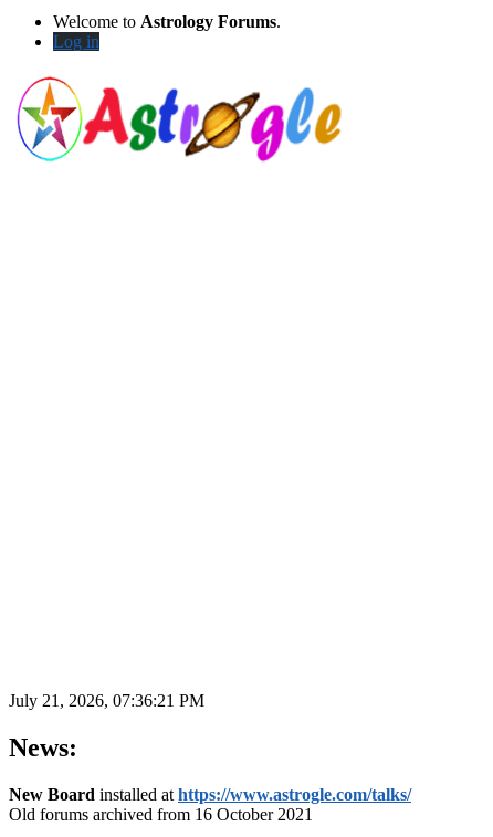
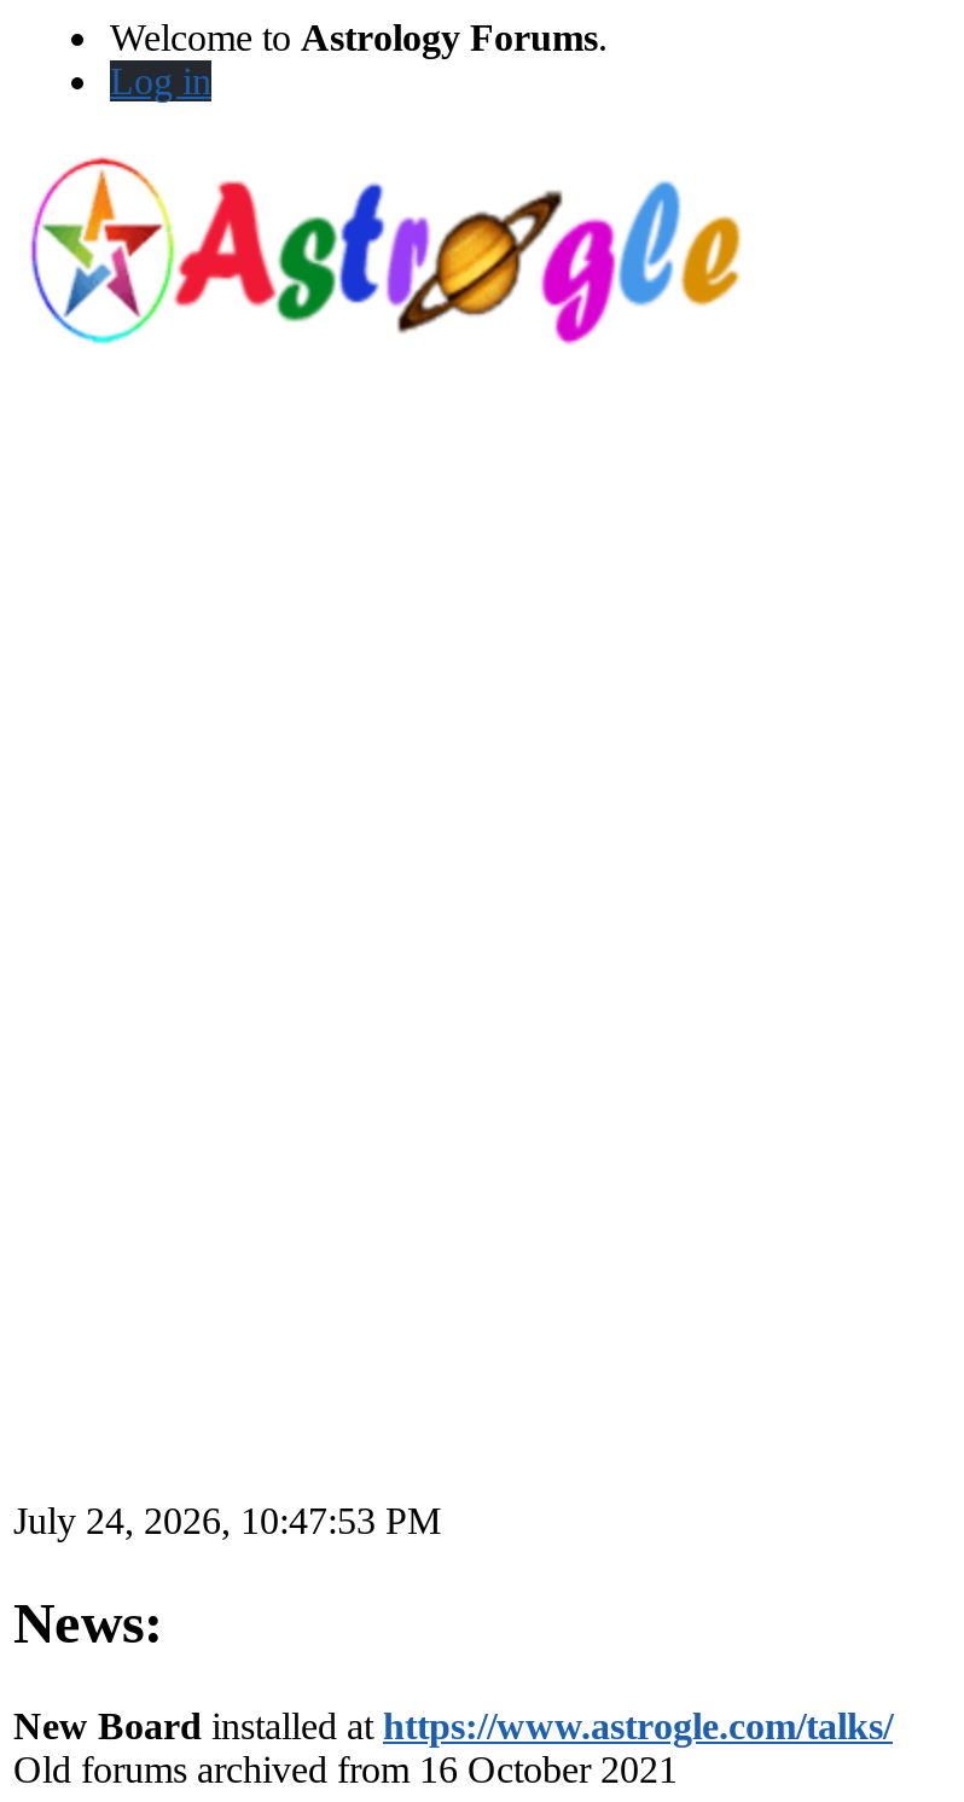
- July 21, 2026, 07:36:21 PM
+ July 24, 2026, 10:47:53 PM
